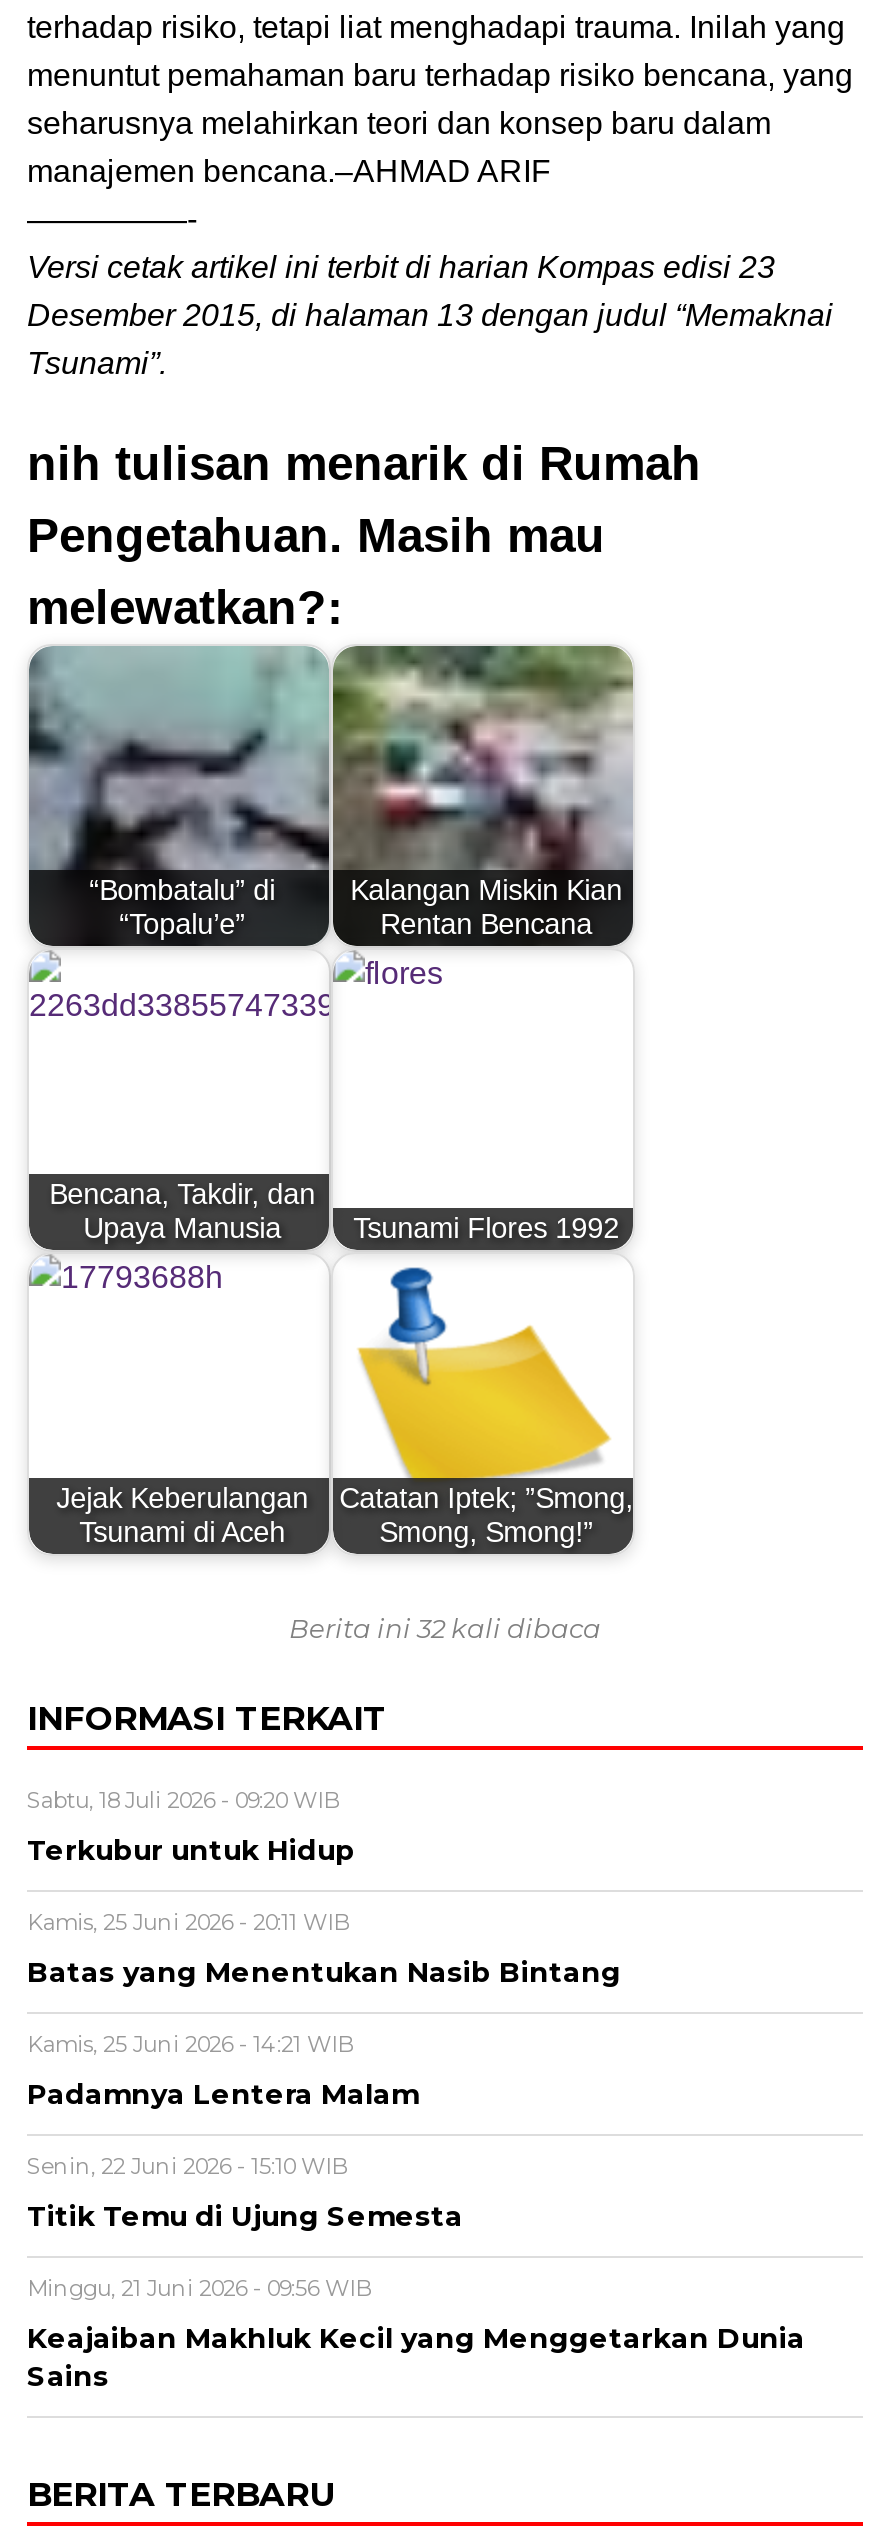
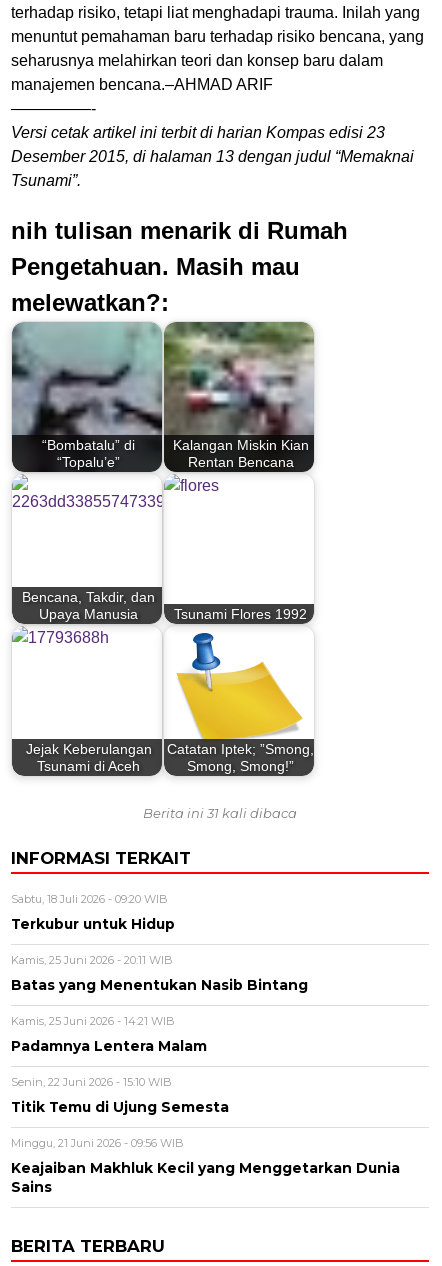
- Berita ini 32 kali dibaca
+ Berita ini 31 kali dibaca
